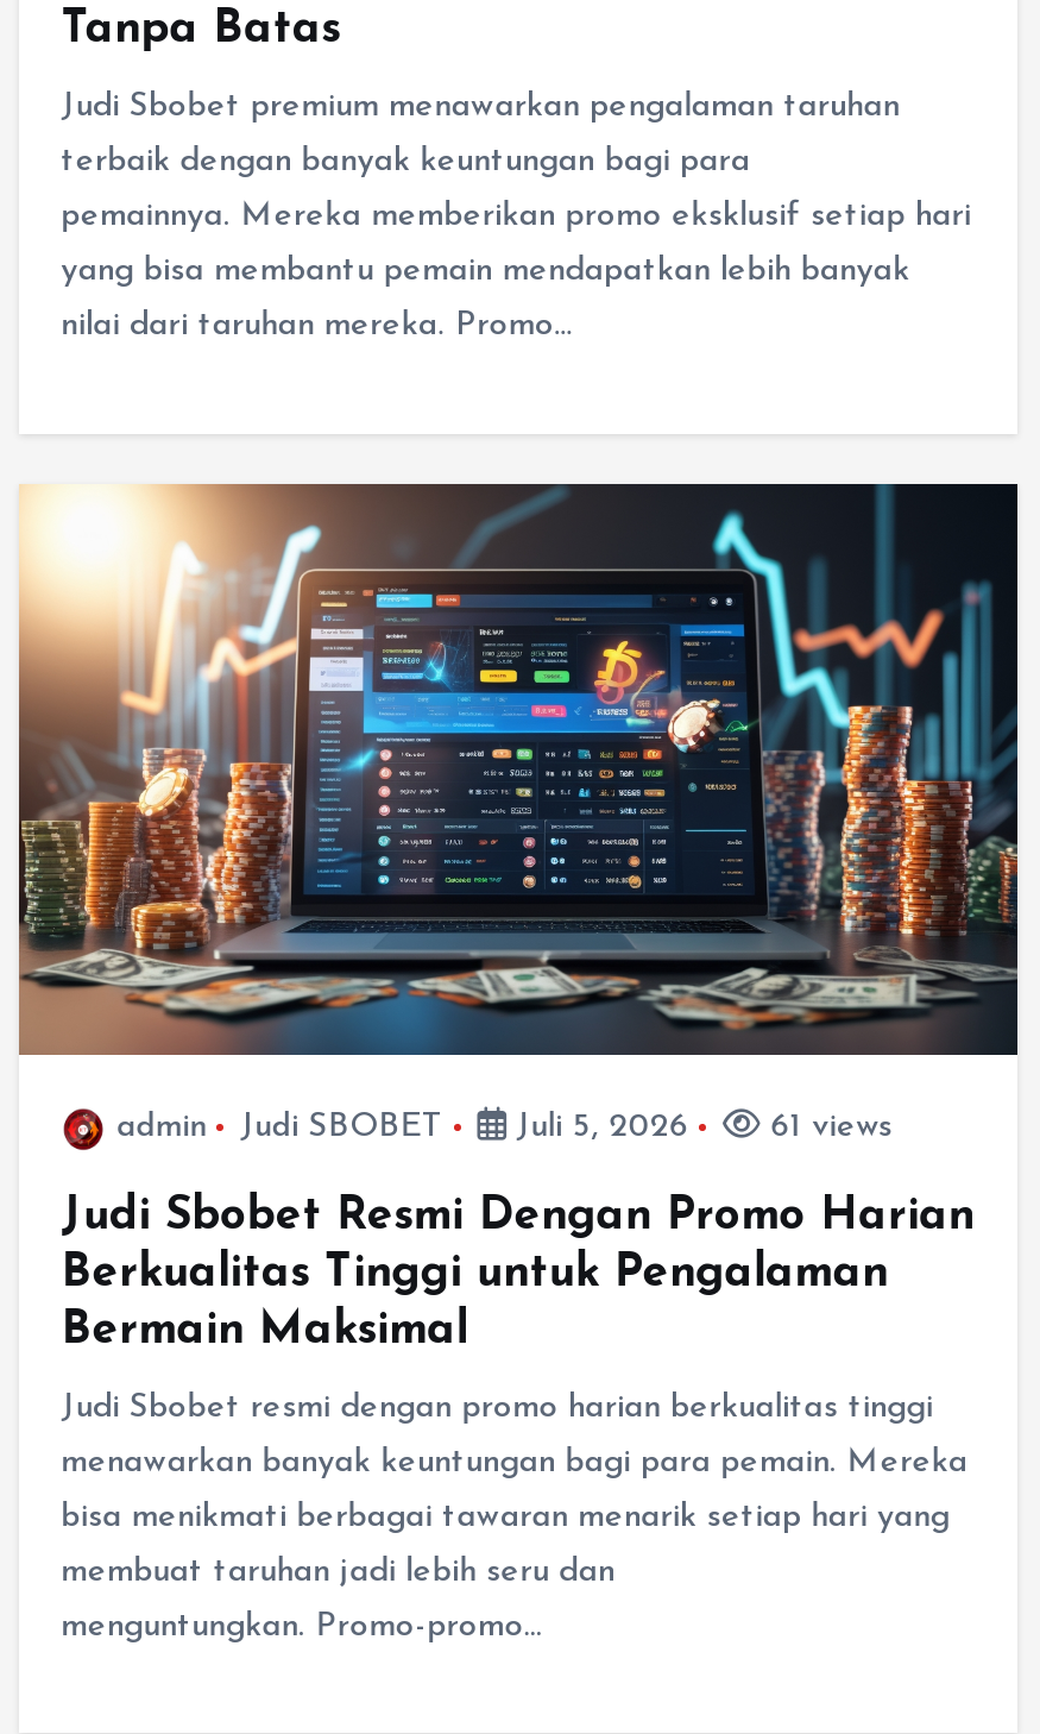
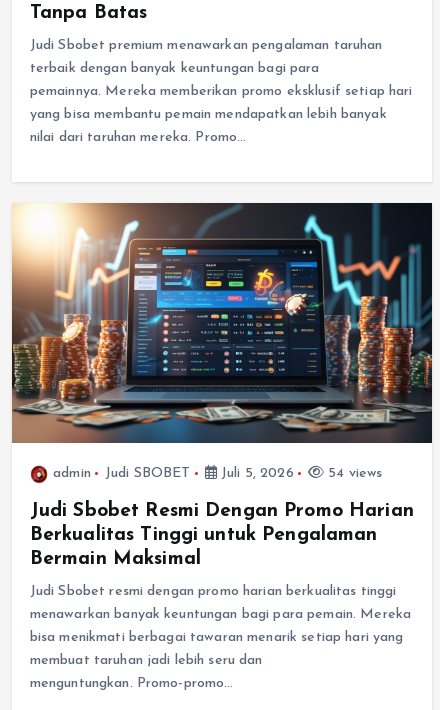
- 61 views
+ 54 views
